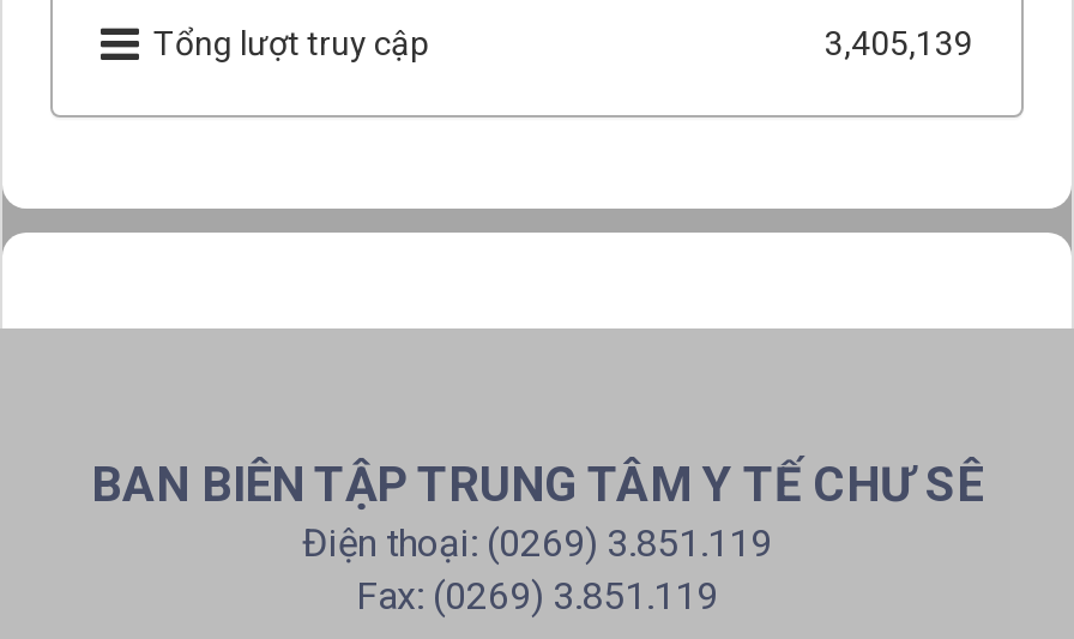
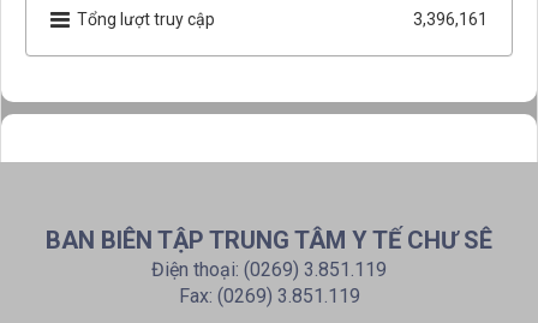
- 3,405,139
+ 3,396,161
